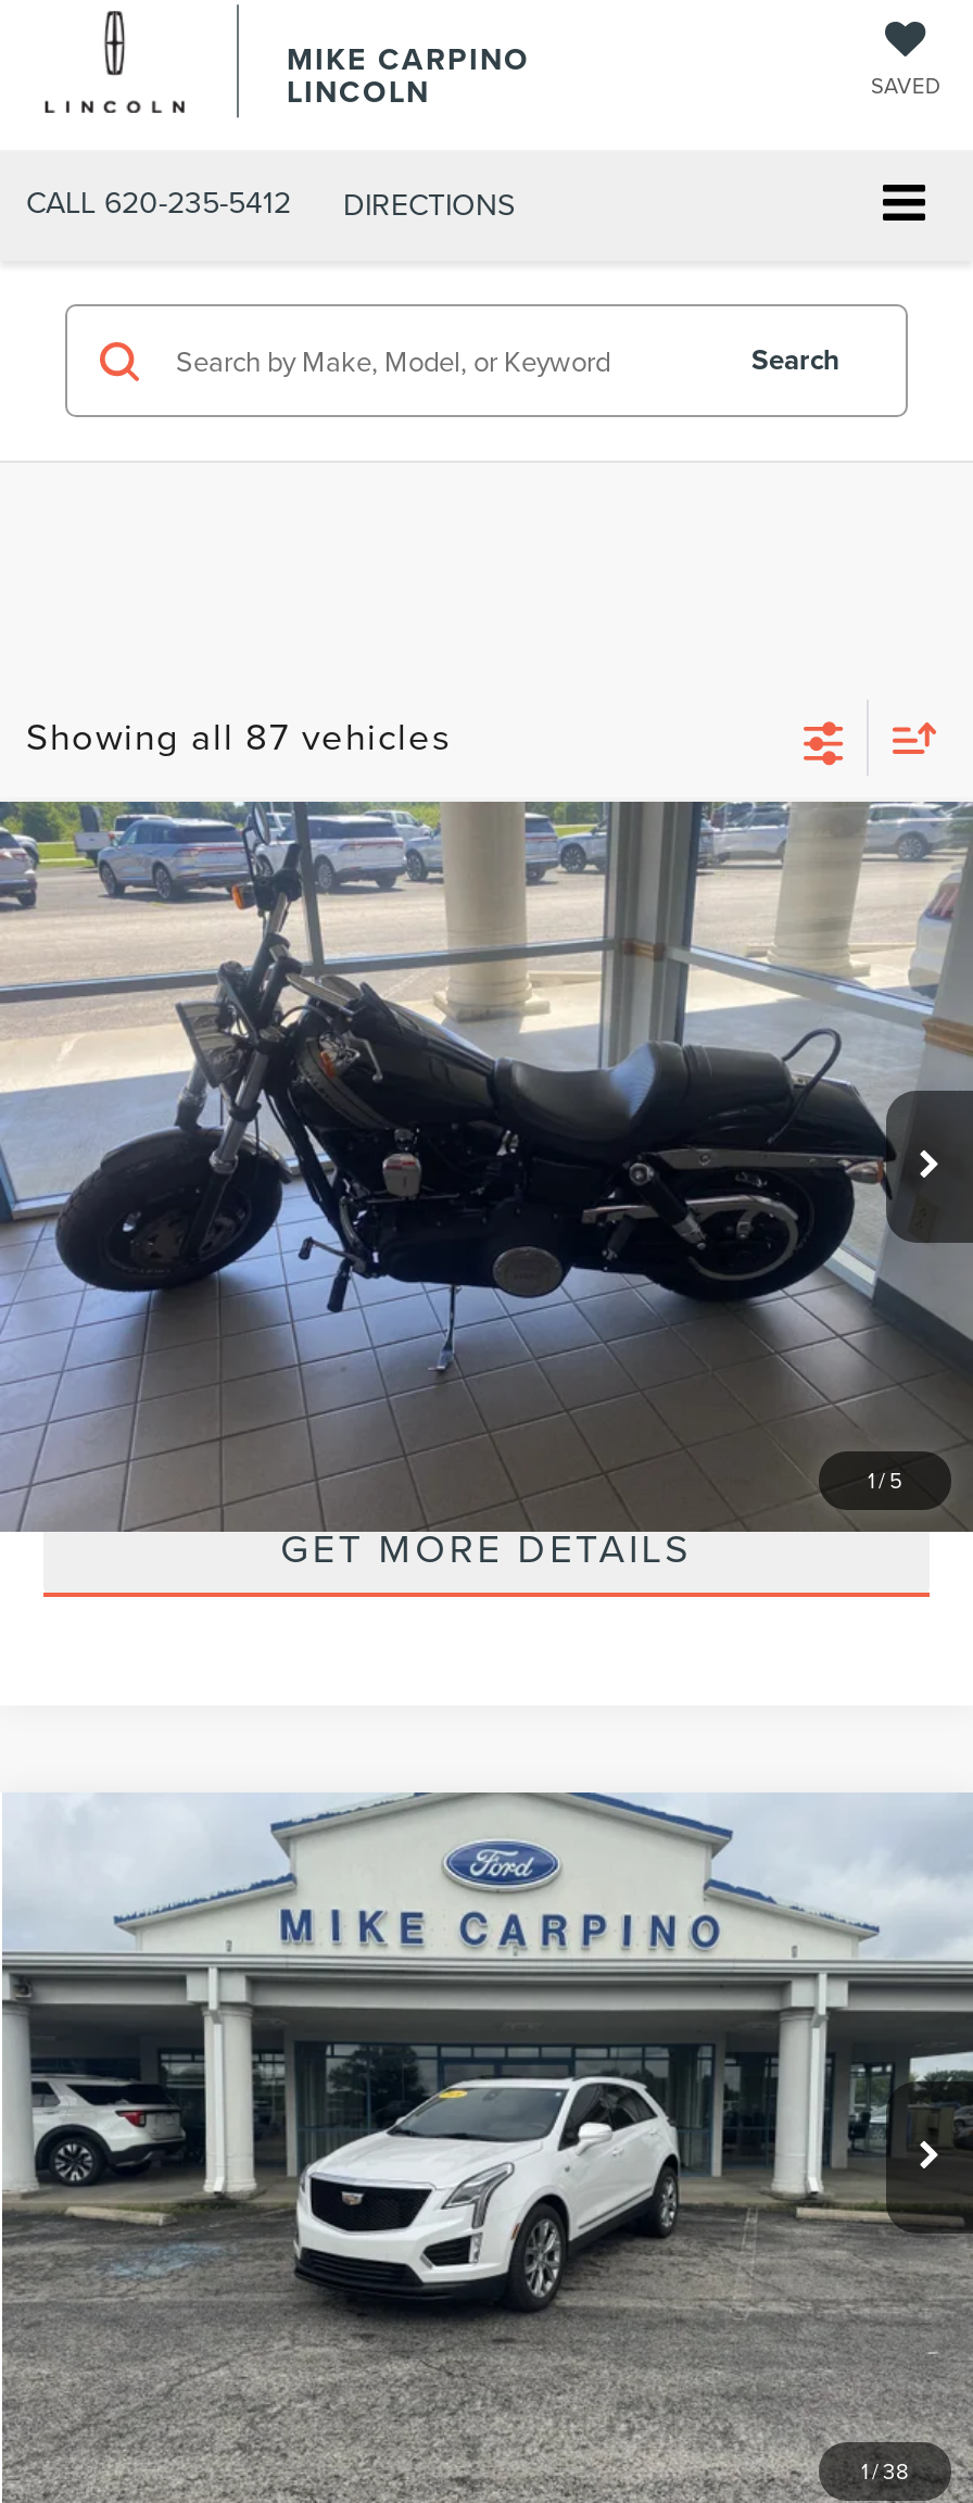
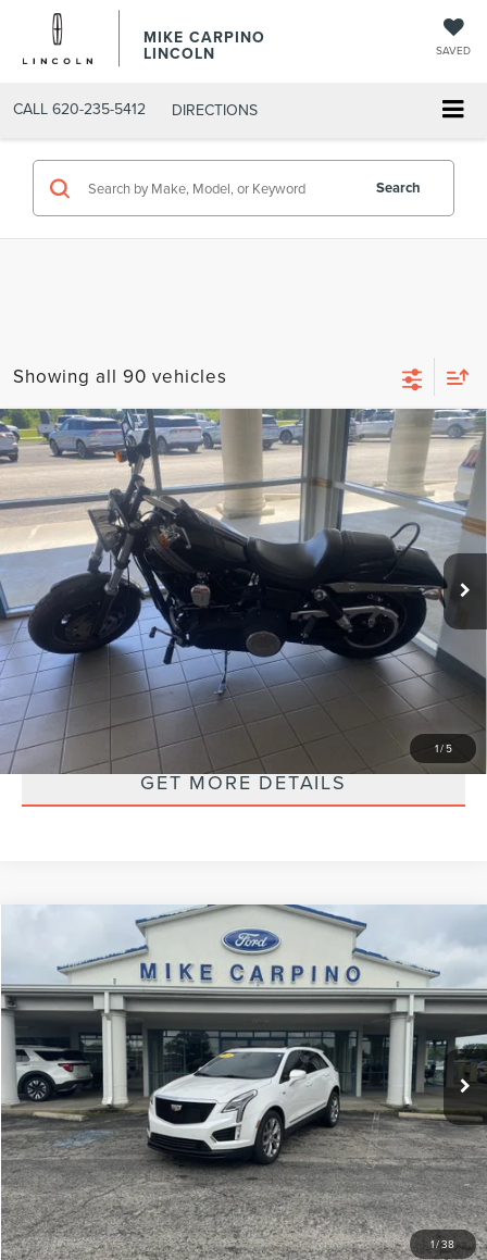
- Showing all 87 vehicles
+ Showing all 90 vehicles
